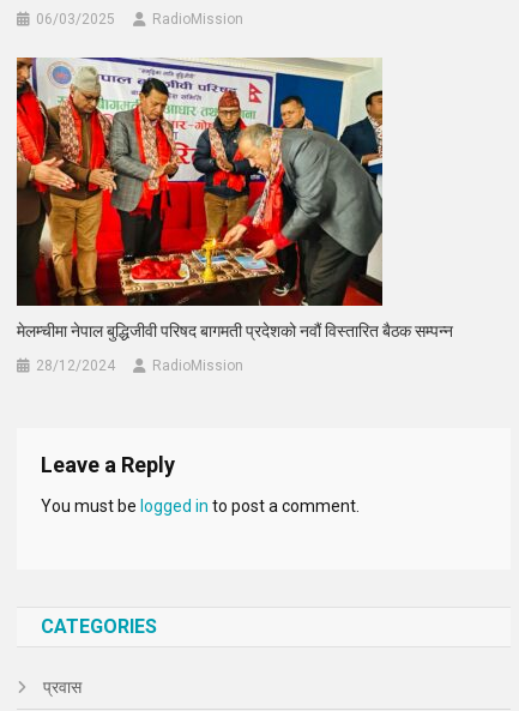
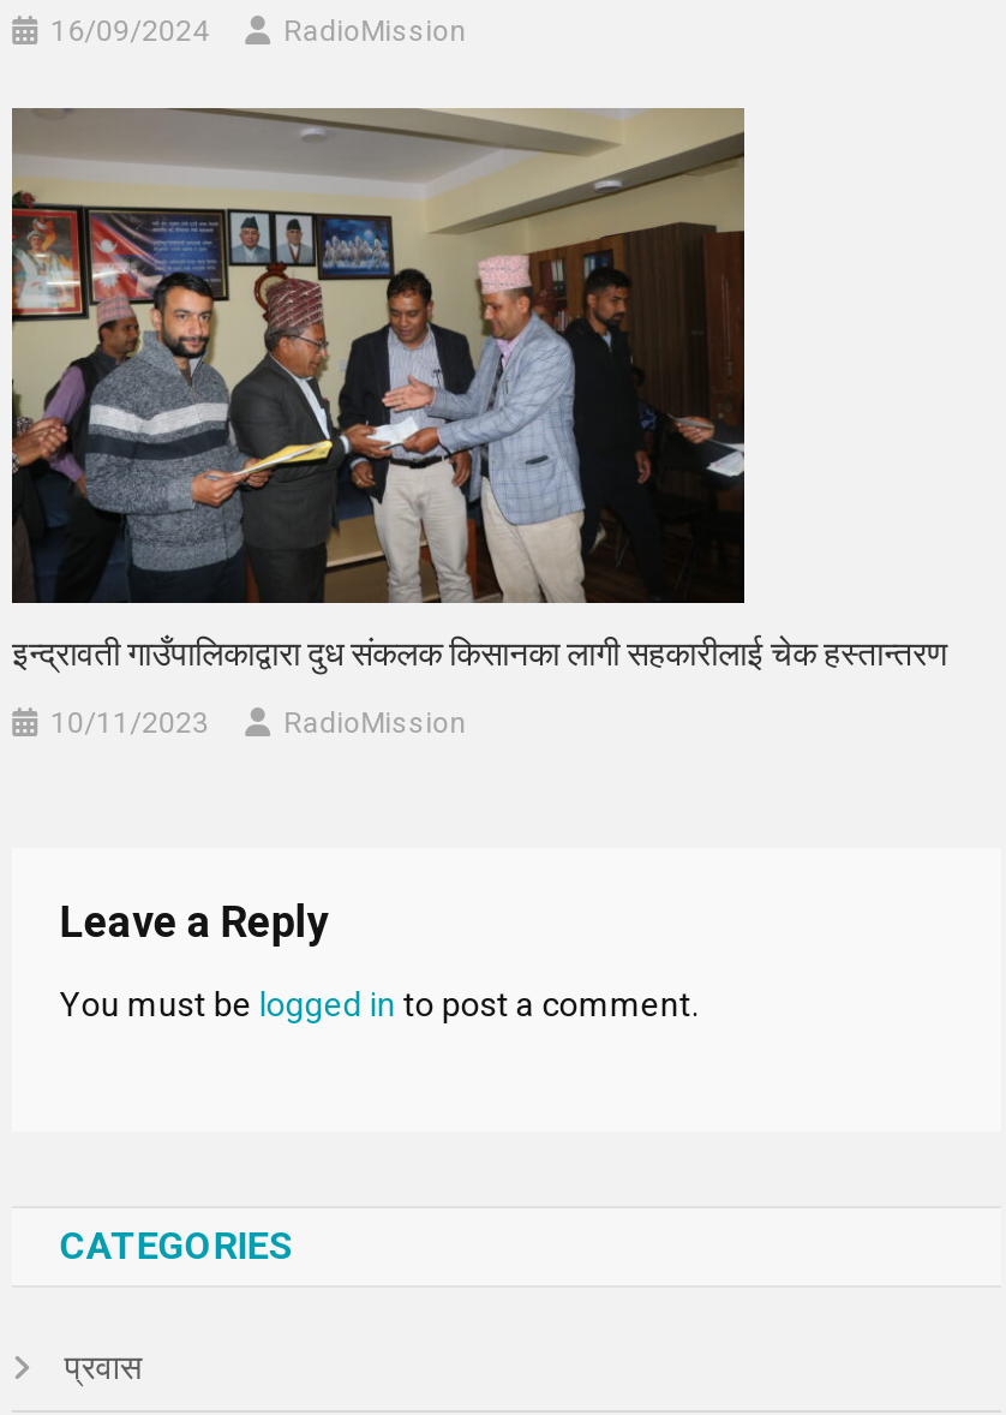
- 06/03/2025
+ 16/09/2024

- [image]
- मेलम्चीमा नेपाल बुद्धिजीवी परिषद बागमती प्रदेशको नवौं विस्तारित बैठक सम्पन्न
+ [image]
+ इन्द्रावती गाउँपालिकाद्वारा दुध संकलक किसानका लागी सहकारीलाई चेक हस्तान्तरण

- 28/12/2024
+ 10/11/2023
